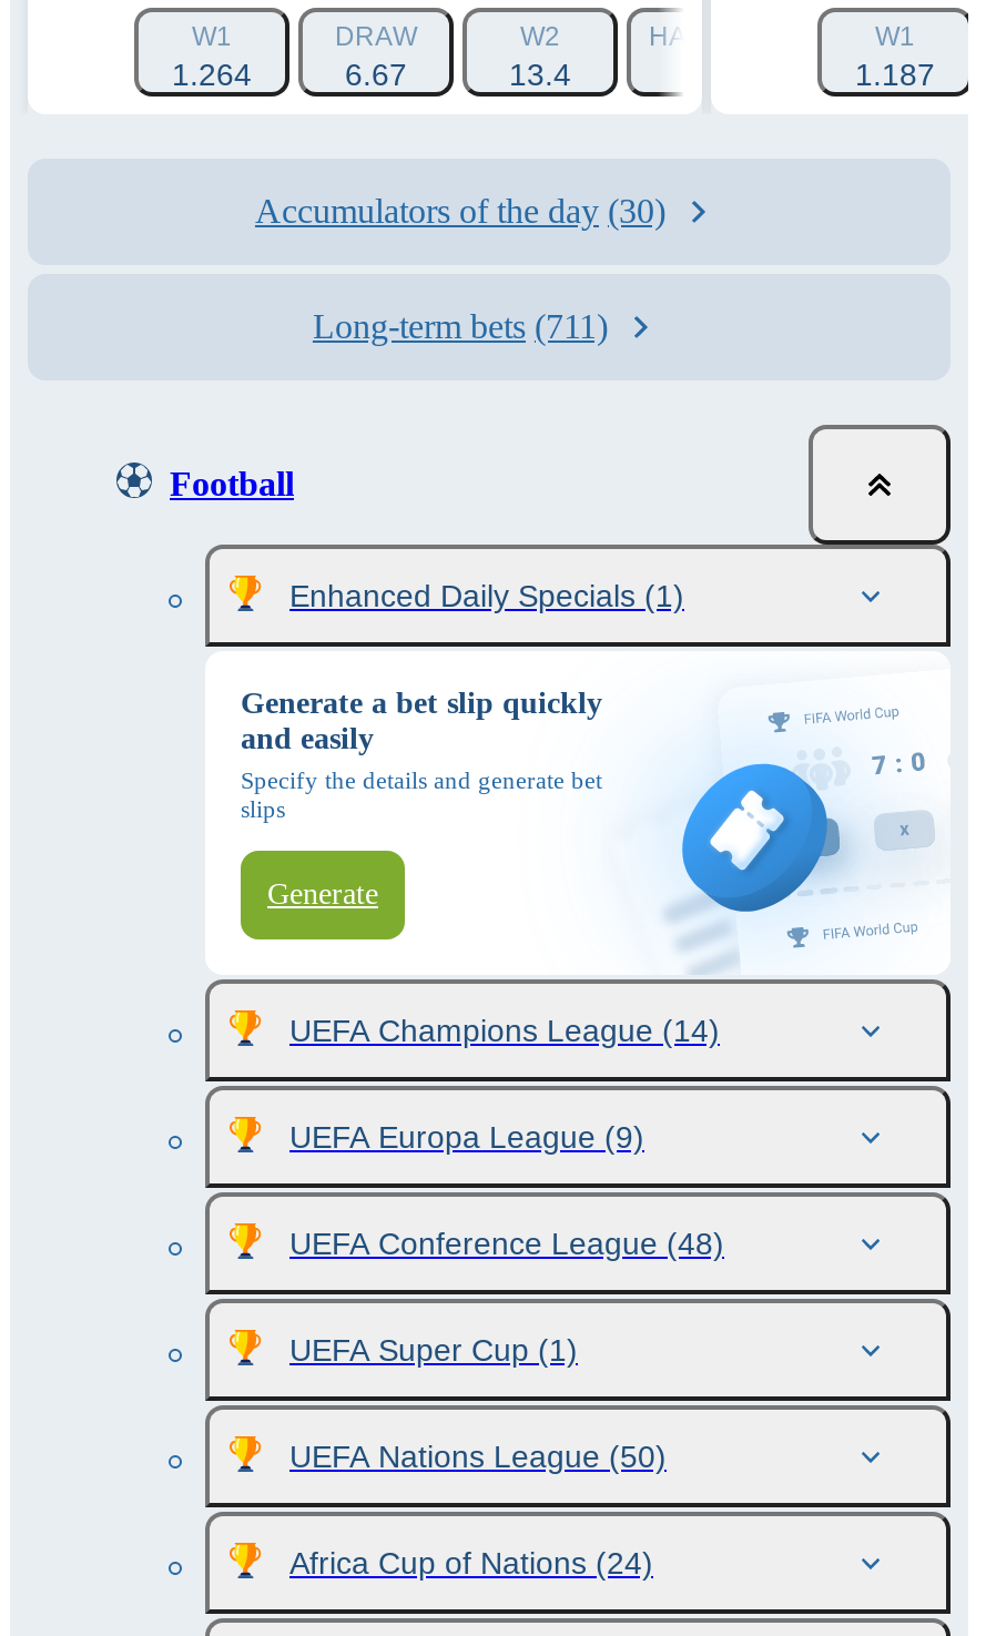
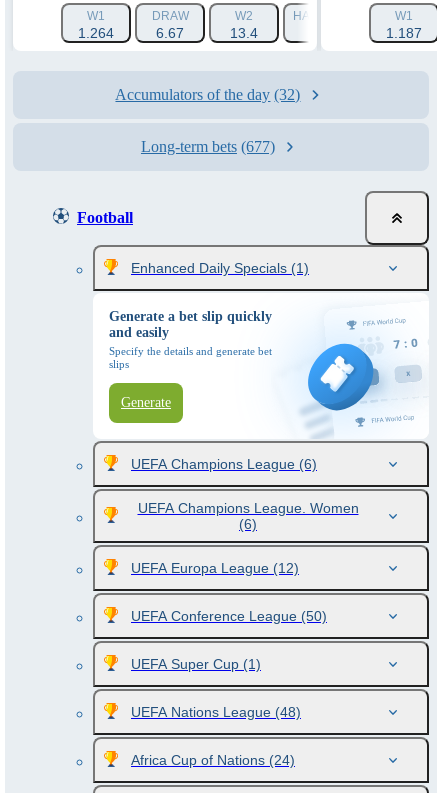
- Accumulators of the day (30)
+ Accumulators of the day (32)

- Long-term bets (711)
+ Long-term bets (677)

- UEFA Champions League (14)
- UEFA Europa League (9)
- UEFA Conference League (48)
+ UEFA Champions League (6)
+ UEFA Champions League. Women
+ (6)
+ UEFA Europa League (12)
+ UEFA Conference League (50)

- UEFA Nations League (50)
+ UEFA Nations League (48)
